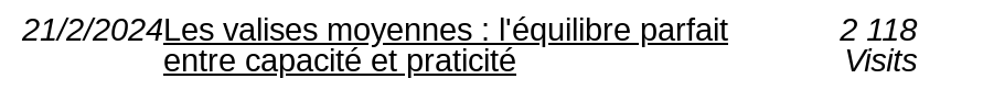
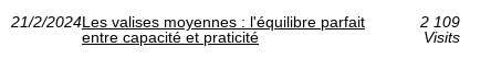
- 2 118
+ 2 109
